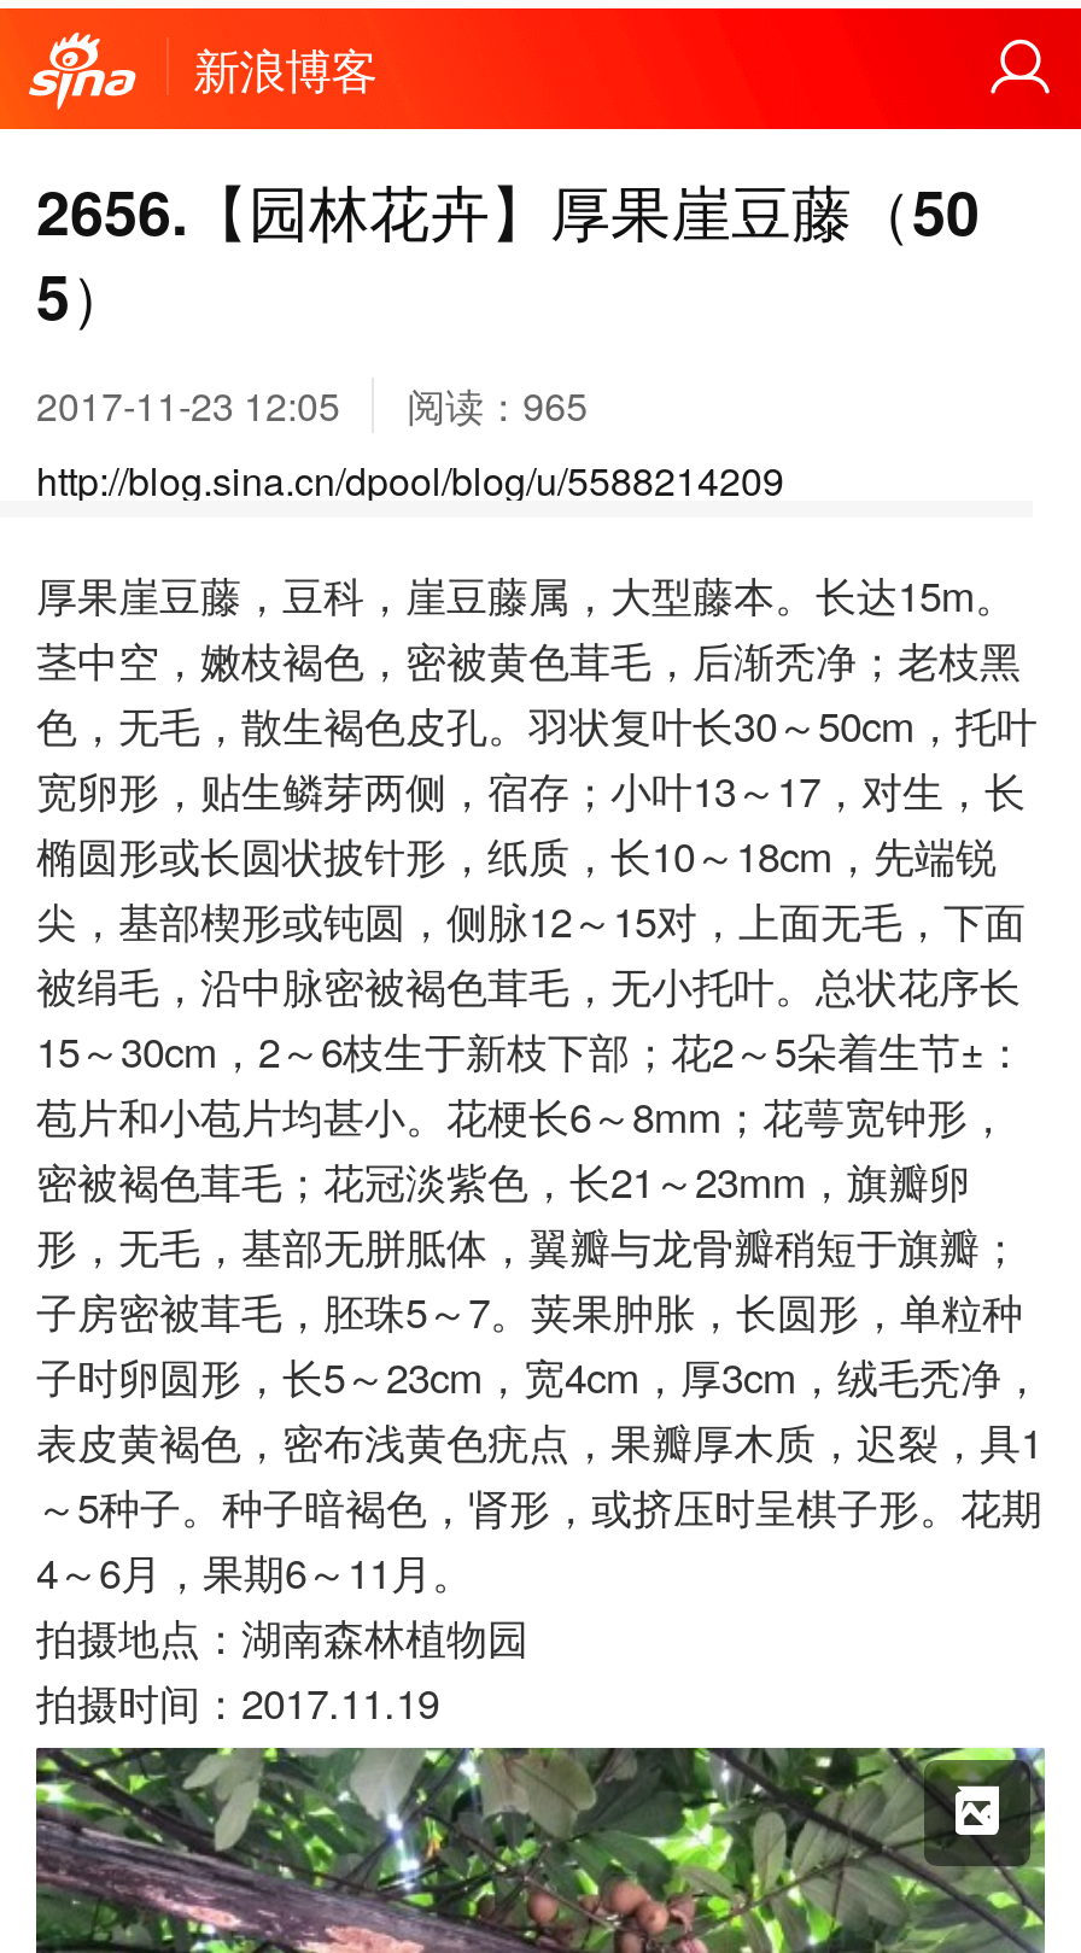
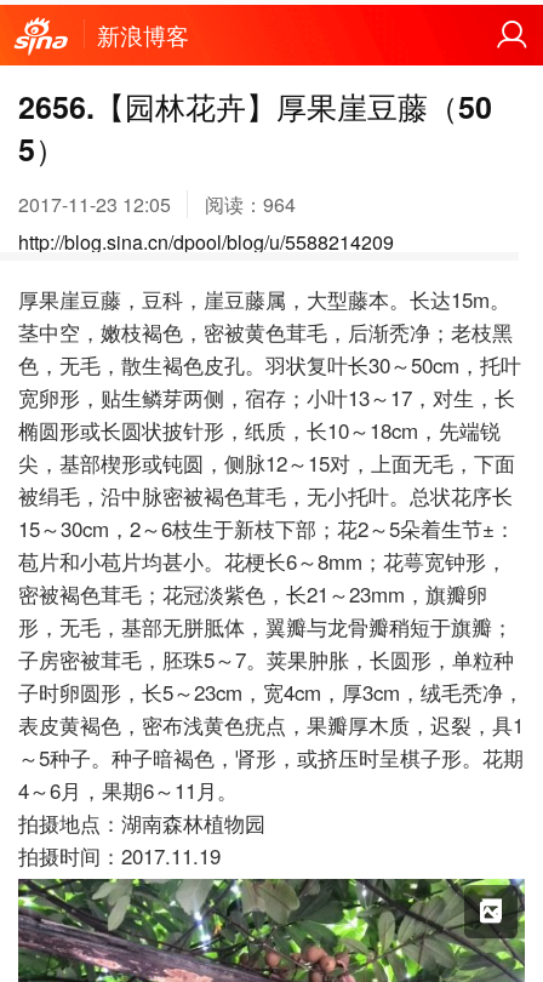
- 2017-11-23 12:05 阅读：965
+ 2017-11-23 12:05 阅读：964
